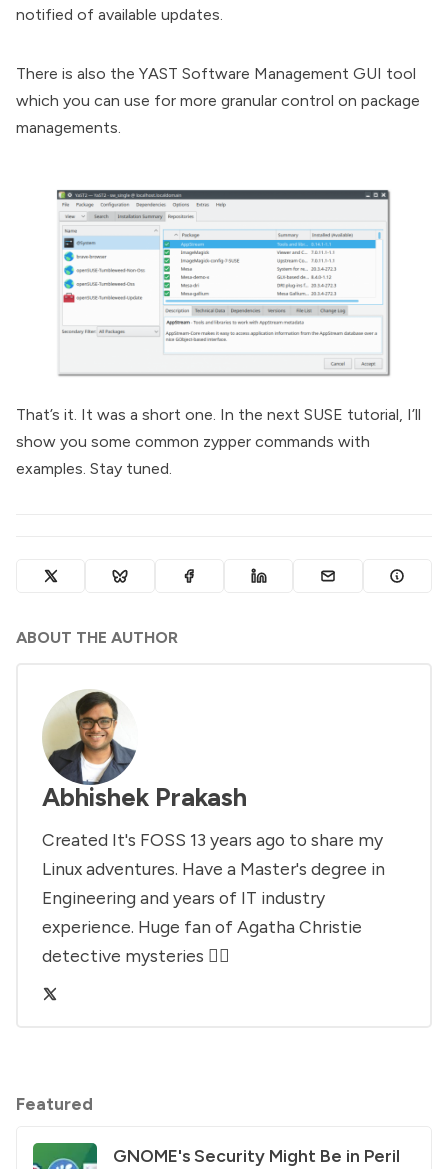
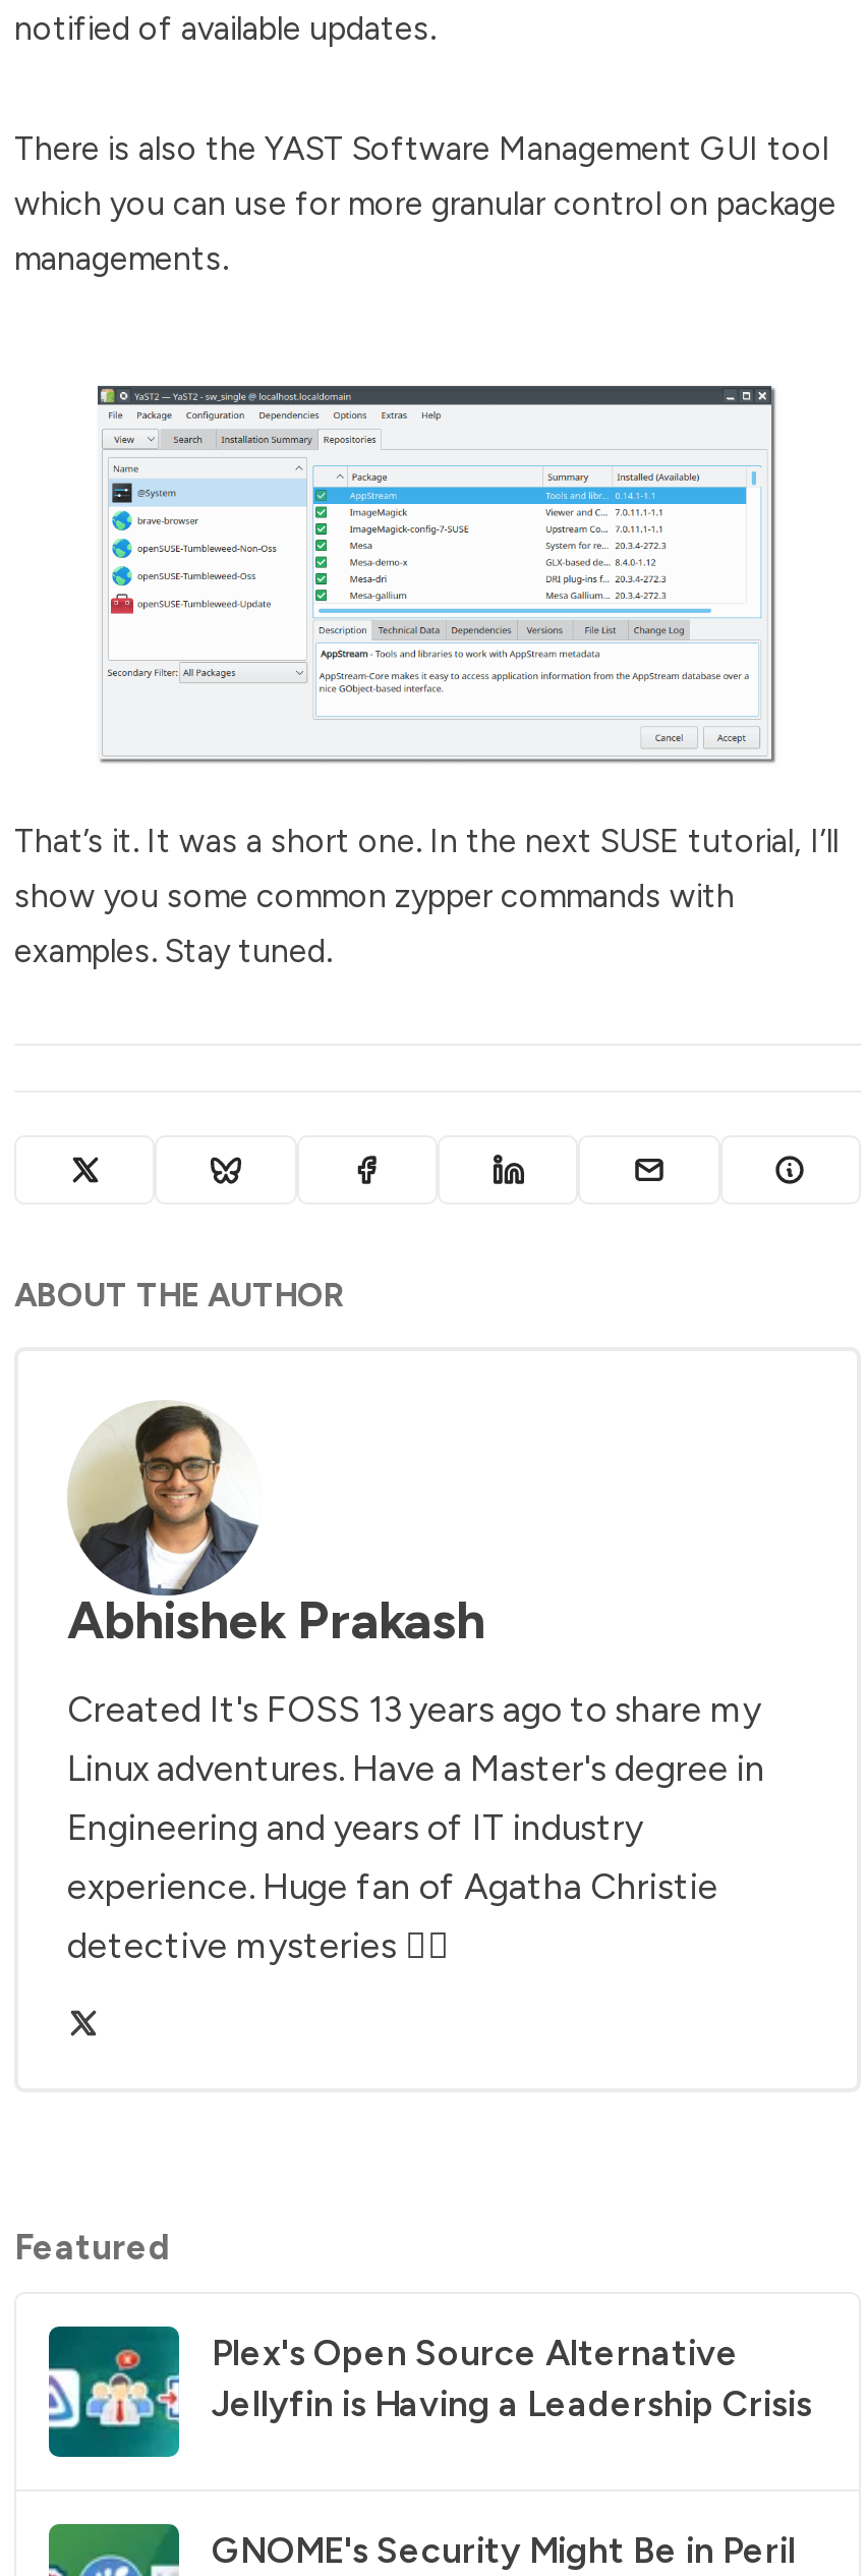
+ [image]
+ Plex's Open Source Alternative
+ Jellyfin is Having a Leadership Crisis
